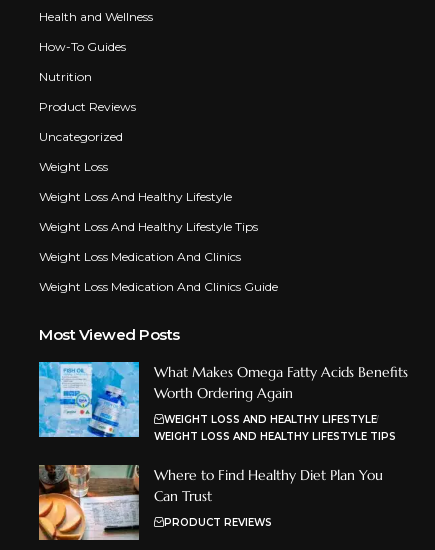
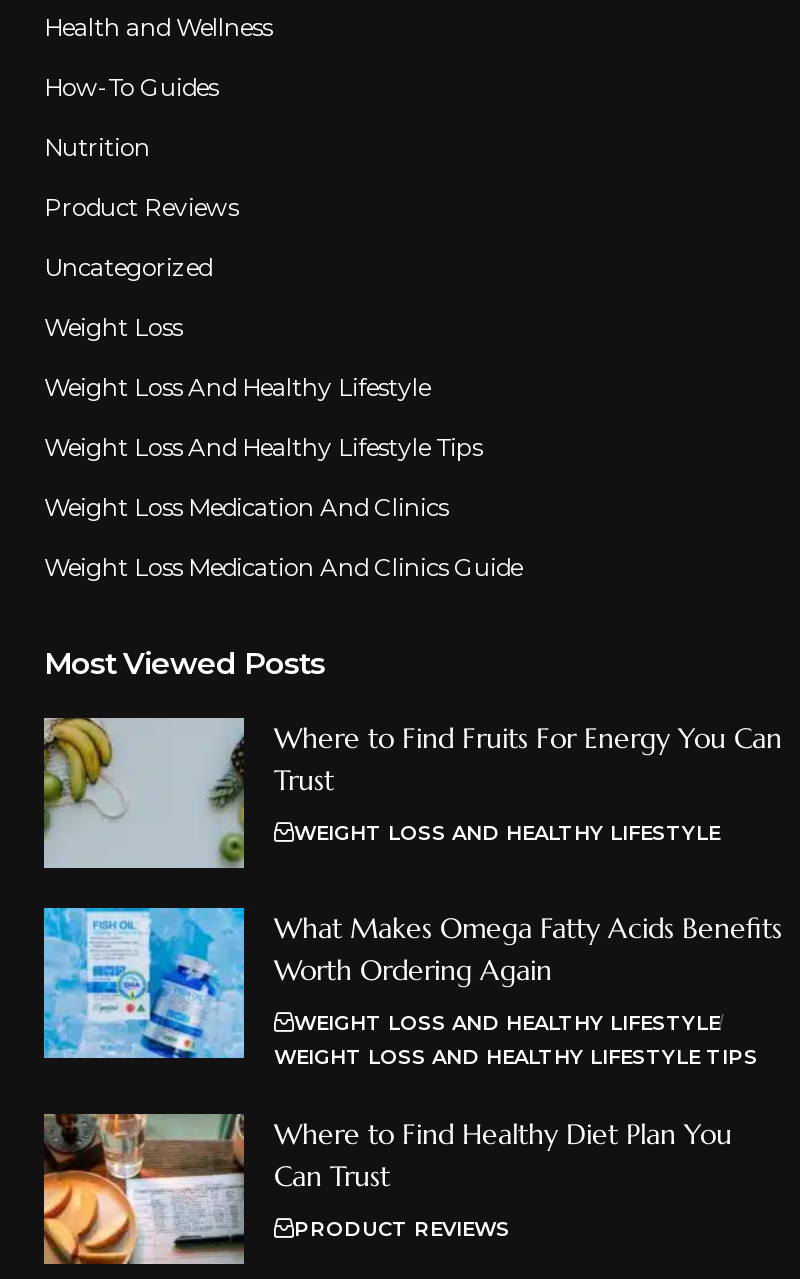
+ [image]
+ Where to Find Fruits For Energy You Can
+ Trust
+ WEIGHT LOSS AND HEALTHY LIFESTYLE
